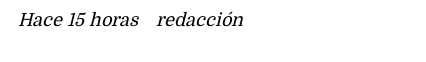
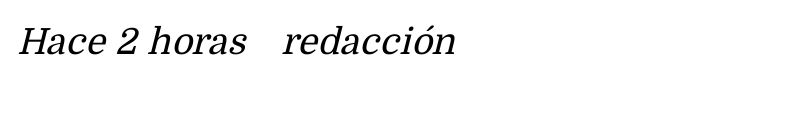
- Hace 15 horas redacción
+ Hace 2 horas redacción
